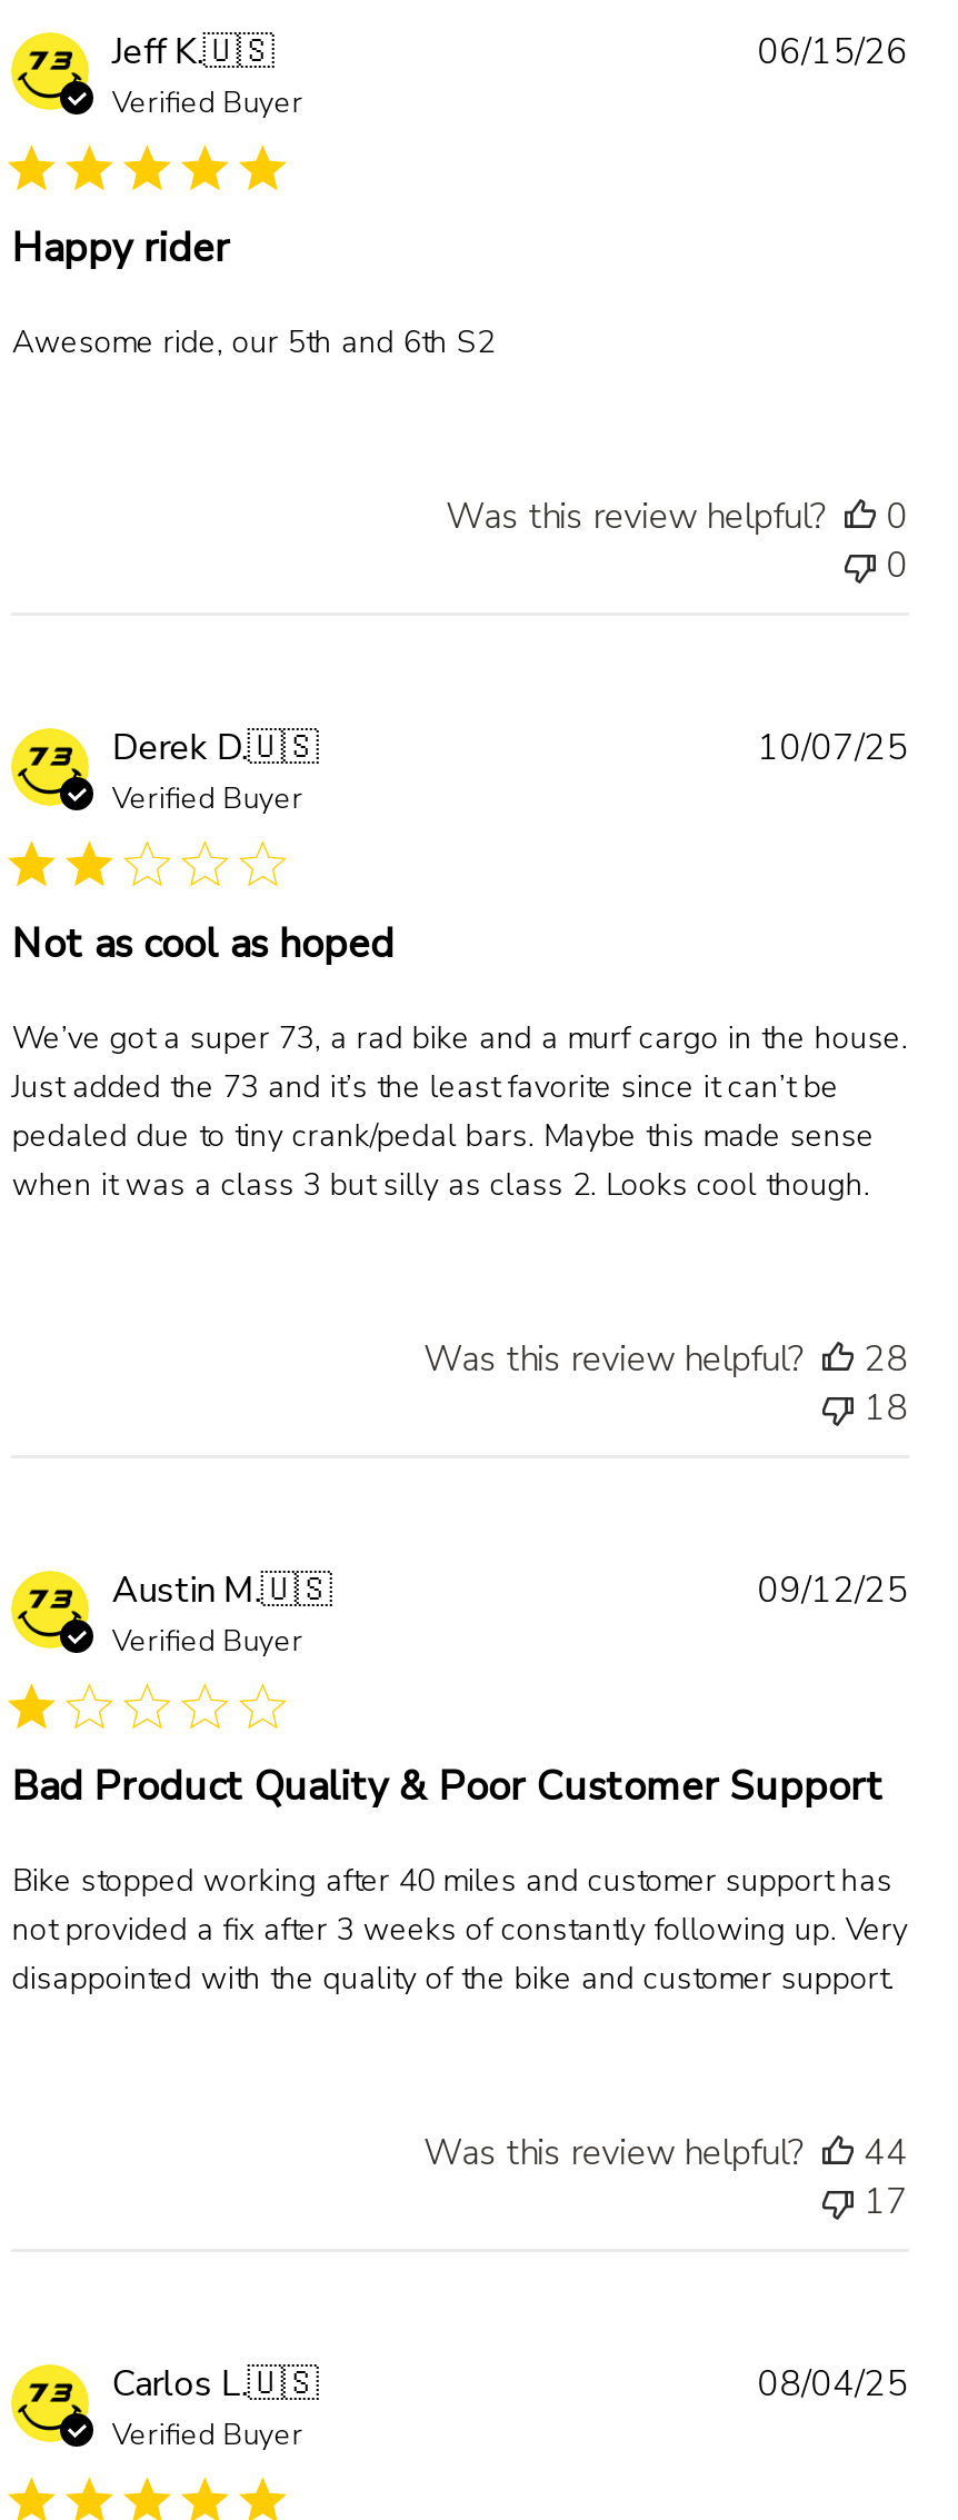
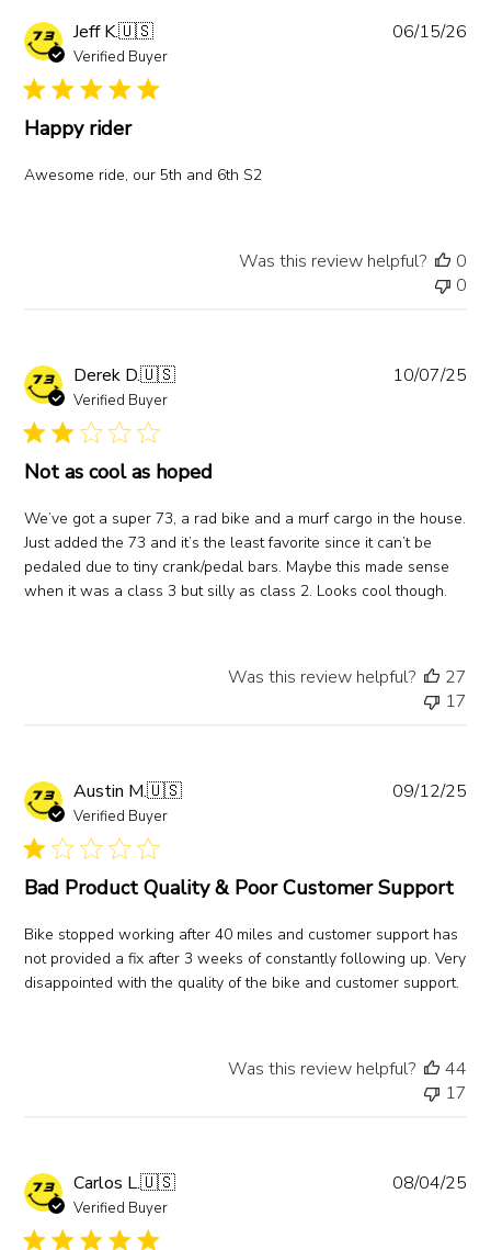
- Was this review helpful? 28
+ Was this review helpful? 27

- 18
+ 17
